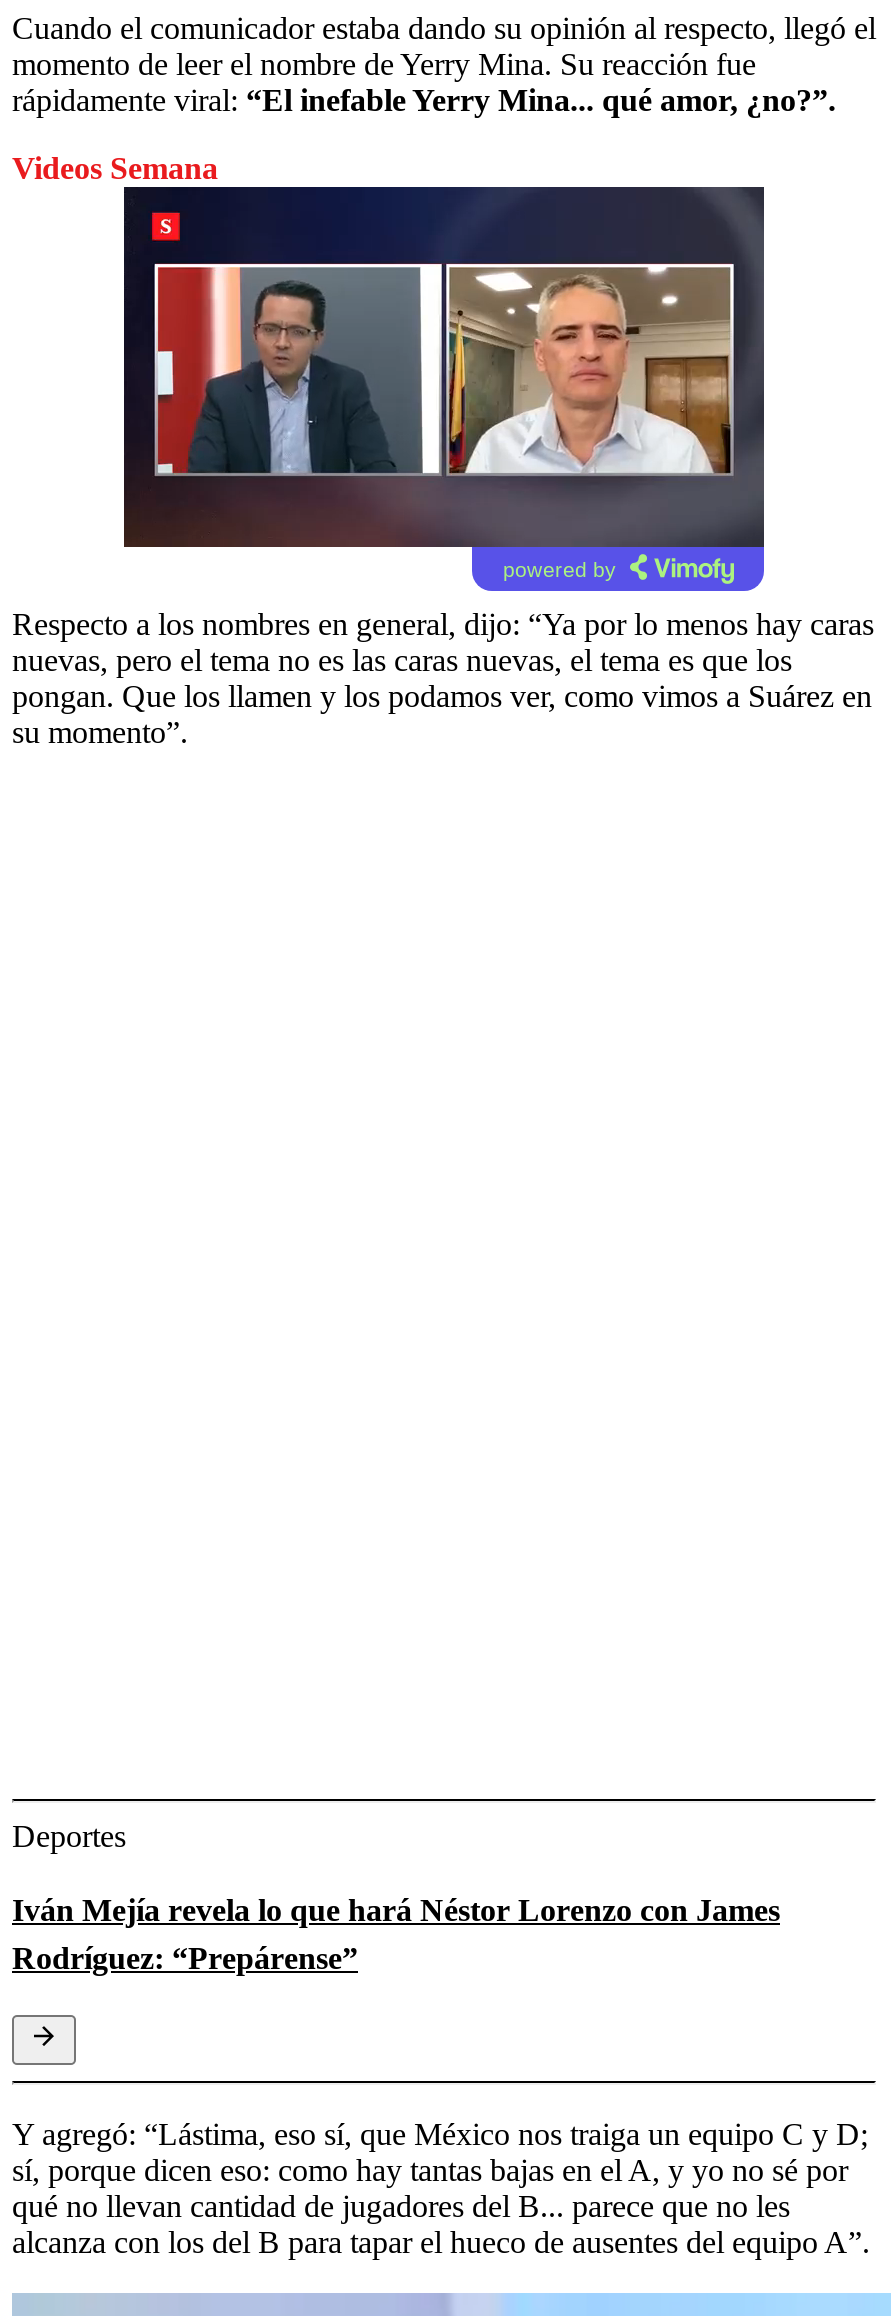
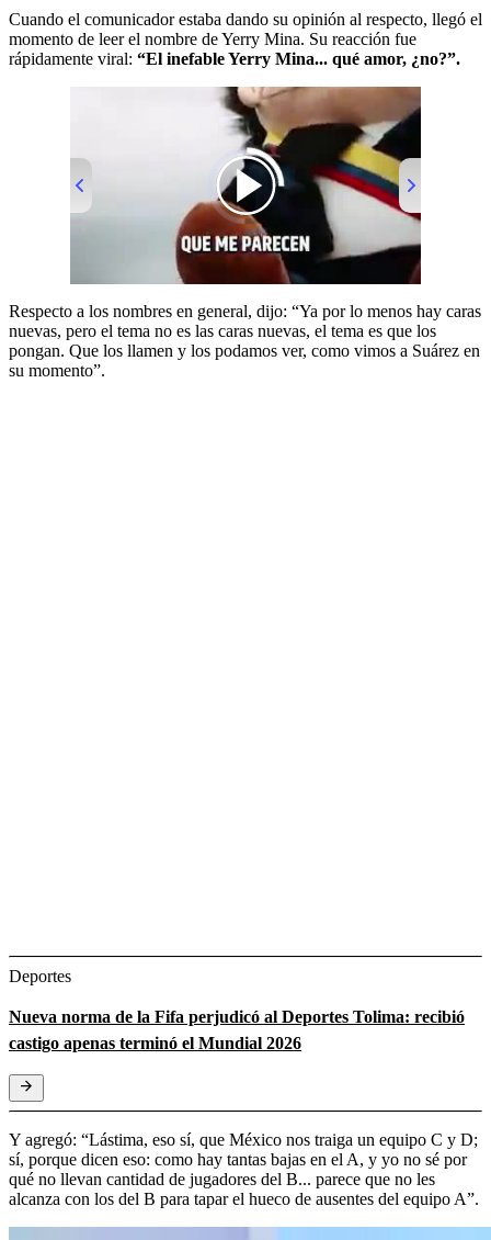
- Videos Semana

- [image]
+ [image]

- powered by

- Iván Mejía revela lo que hará Néstor Lorenzo con James
- Rodríguez: “Prepárense”
+ Nueva norma de la Fifa perjudicó al Deportes Tolima: recibió
+ castigo apenas terminó el Mundial 2026
